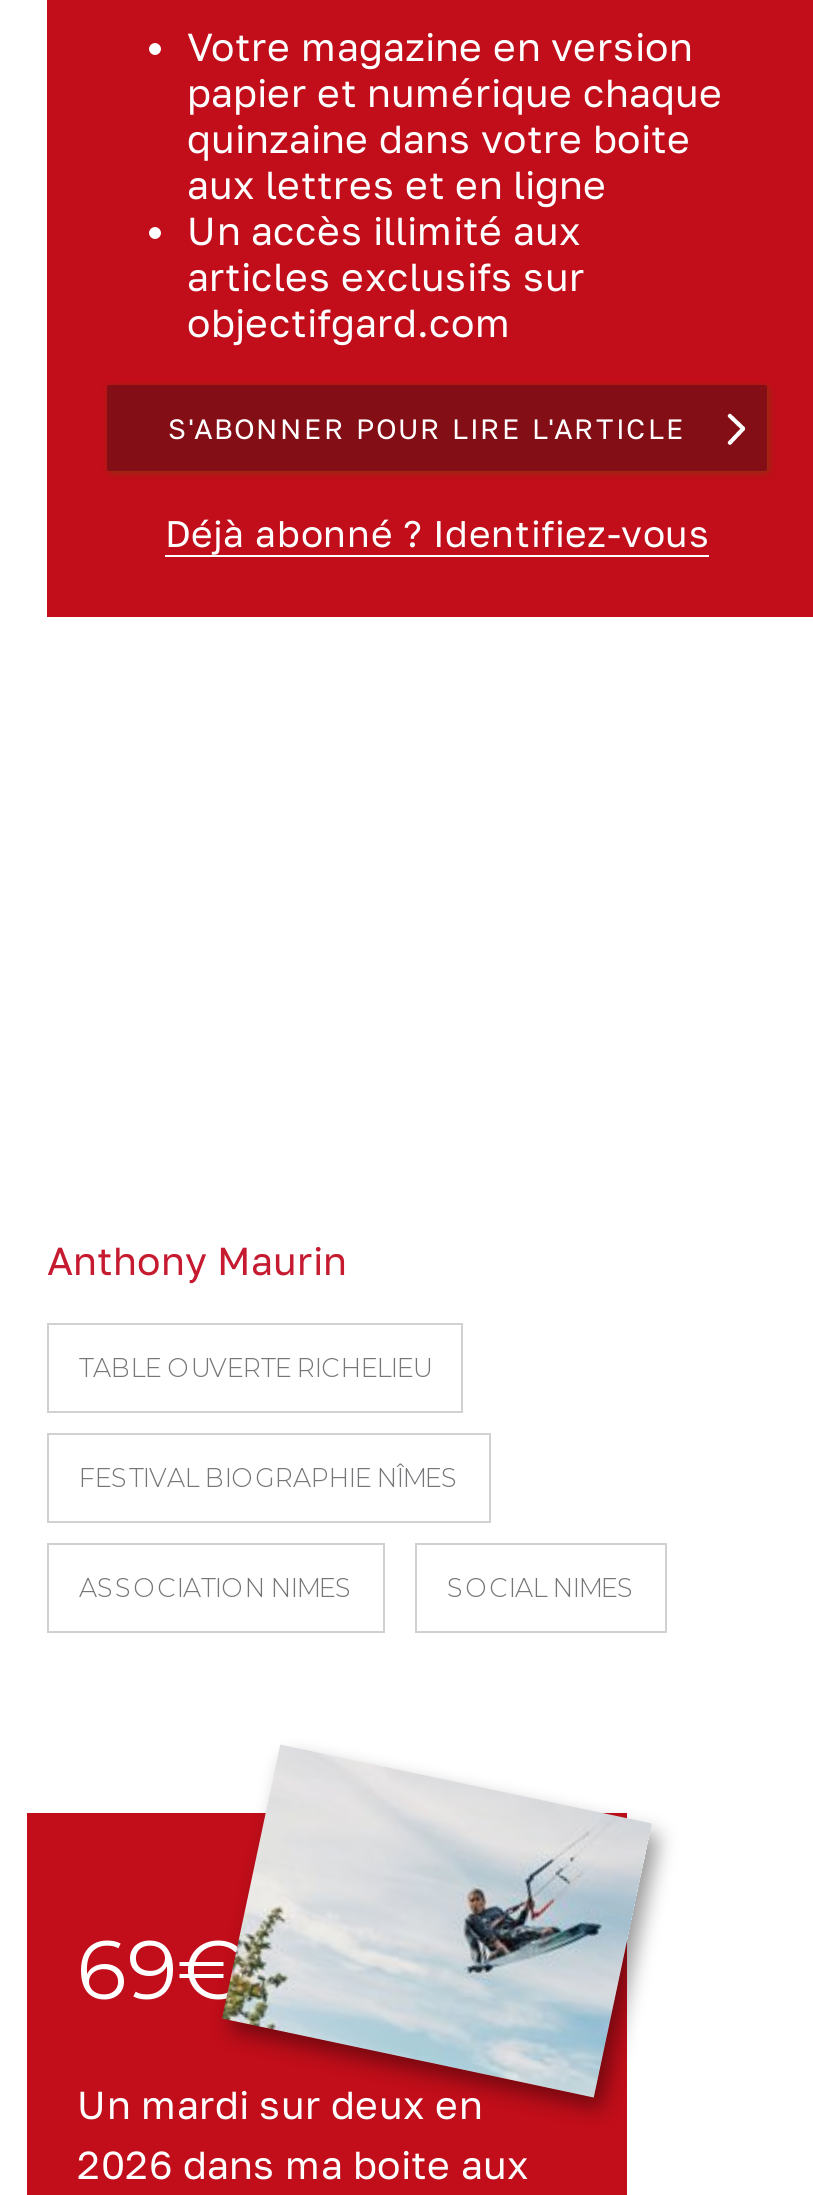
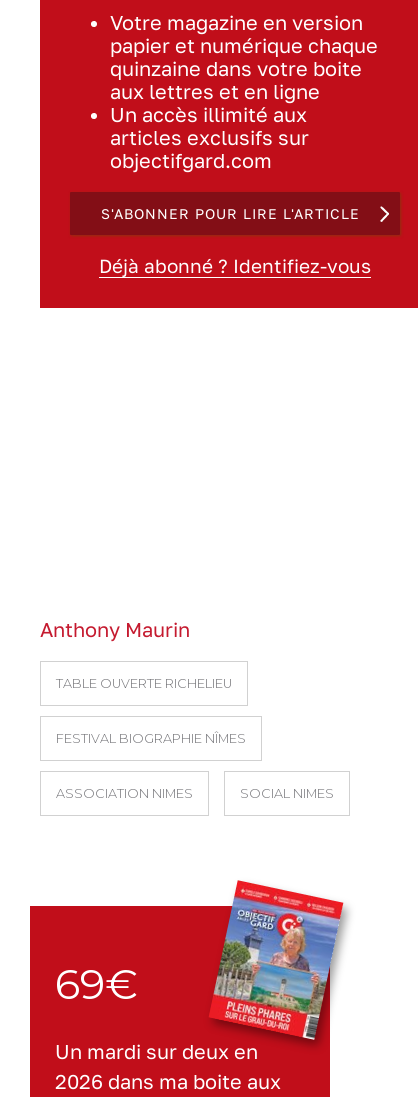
- [image]
+ [image]
